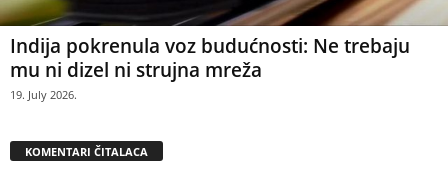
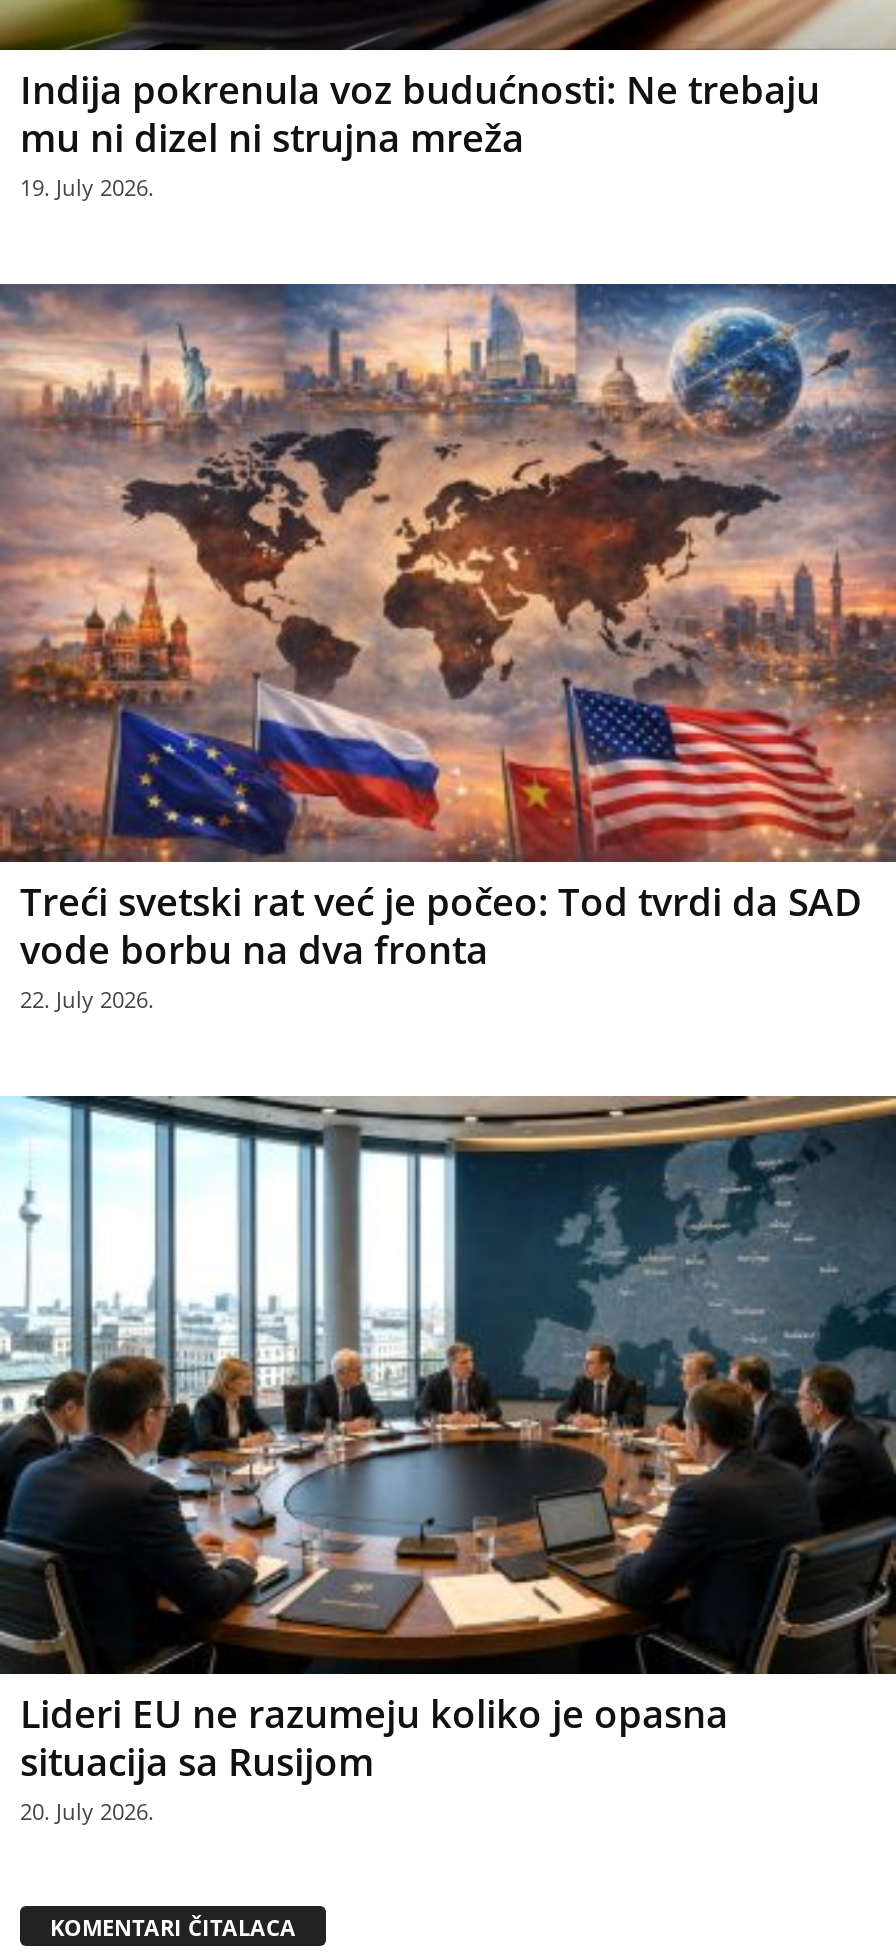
+ [image]
+ Treći svetski rat već je počeo: Tod tvrdi da SAD
+ vode borbu na dva fronta
+ 22. July 2026.

+ [image]
+ Lideri EU ne razumeju koliko je opasna
+ situacija sa Rusijom
+ 20. July 2026.
